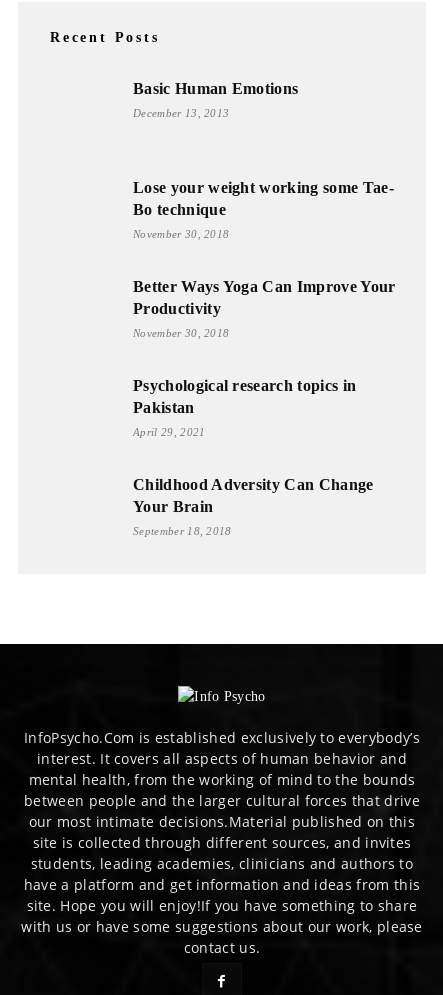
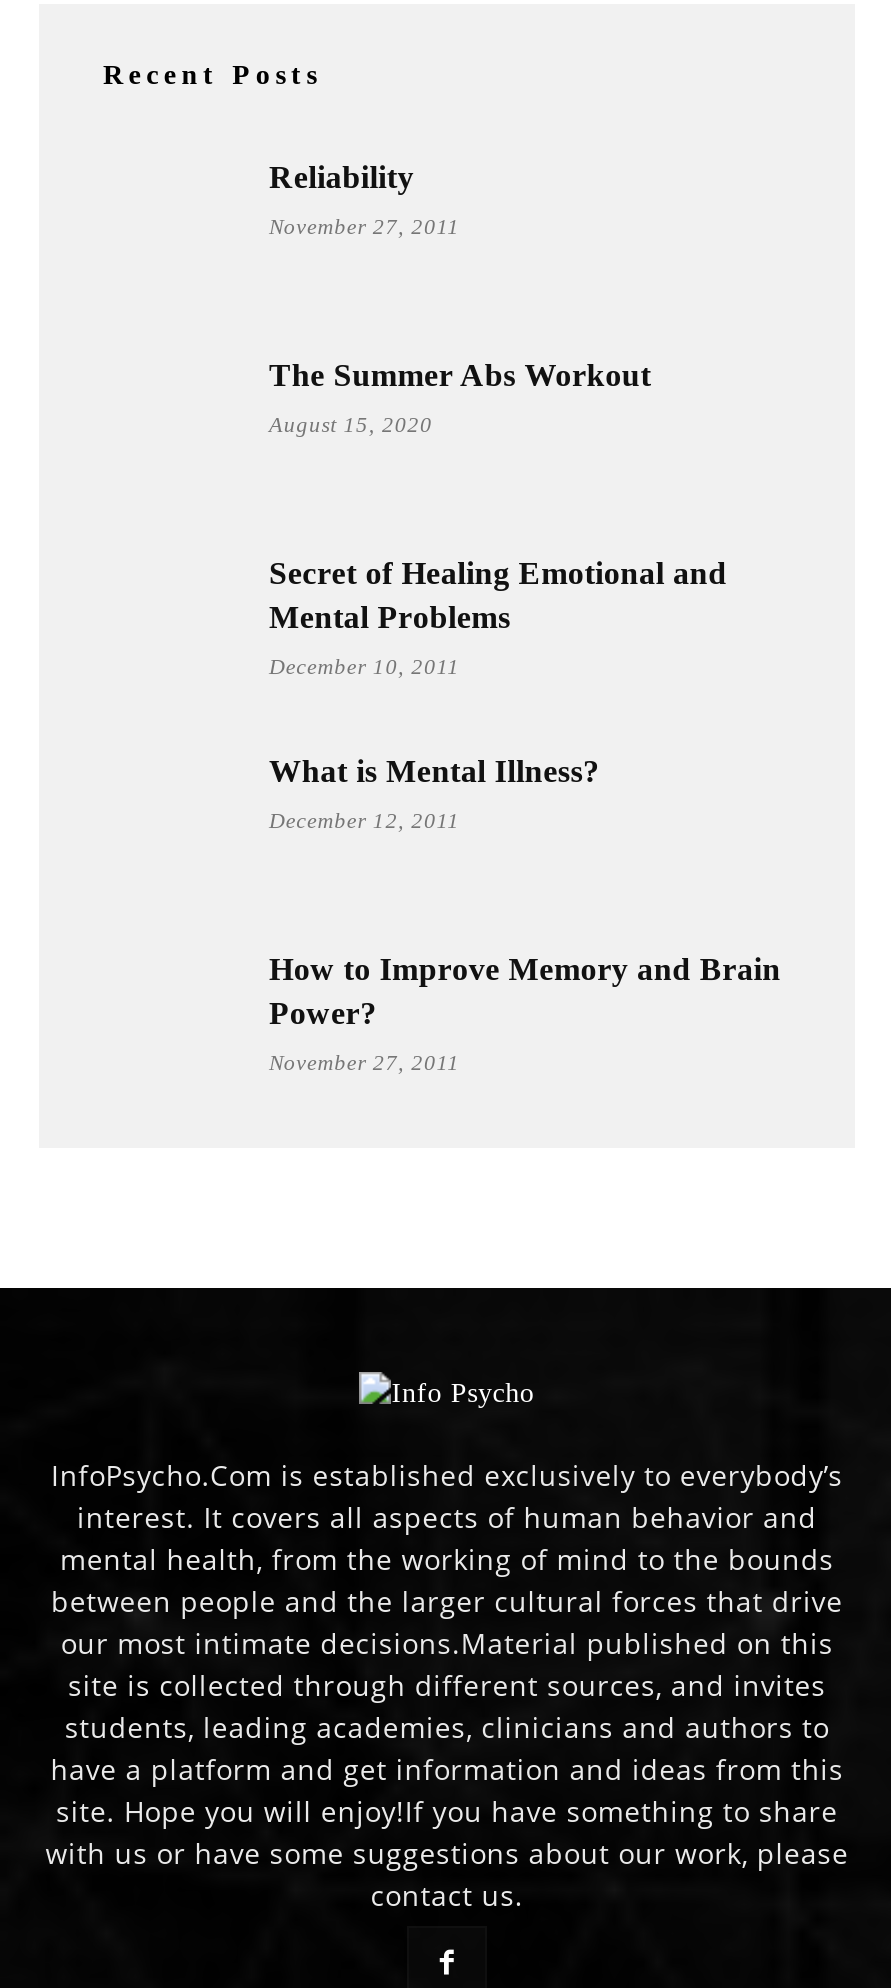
- Basic Human Emotions
+ Reliability

- December 13, 2013
+ November 27, 2011

- Lose your weight working some Tae-
- Bo technique
+ The Summer Abs Workout

- November 30, 2018
+ August 15, 2020

- Better Ways Yoga Can Improve Your
- Productivity
+ Secret of Healing Emotional and
+ Mental Problems

- November 30, 2018
+ December 10, 2011

- Psychological research topics in
- Pakistan
+ What is Mental Illness?

- April 29, 2021
+ December 12, 2011

- Childhood Adversity Can Change
- Your Brain
+ How to Improve Memory and Brain
+ Power?

- September 18, 2018
+ November 27, 2011
